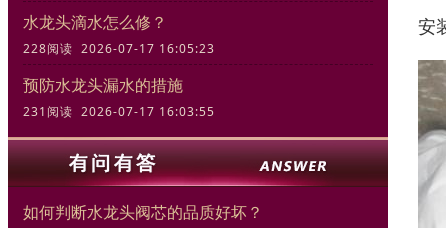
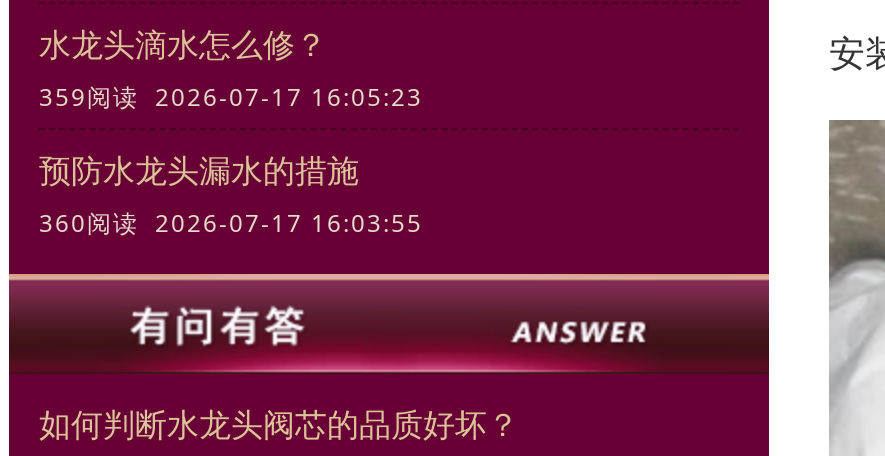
- 228阅读 2026-07-17 16:05:23
+ 359阅读 2026-07-17 16:05:23

- 231阅读 2026-07-17 16:03:55
+ 360阅读 2026-07-17 16:03:55
